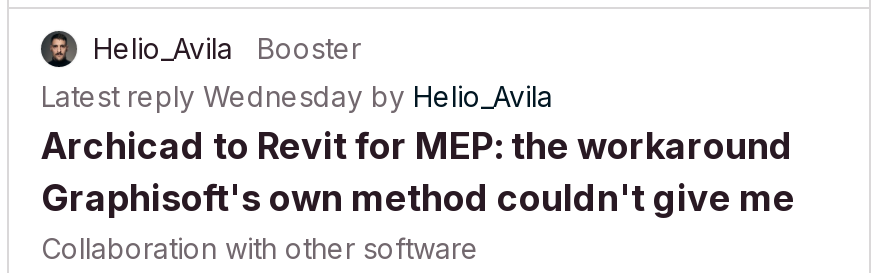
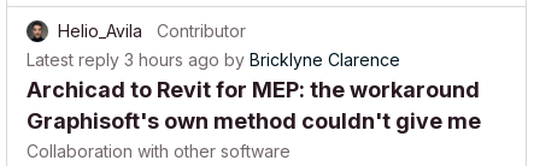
- Booster
- Latest reply Wednesday by Helio_Avila
+ Contributor
+ Latest reply 3 hours ago by Bricklyne Clarence
